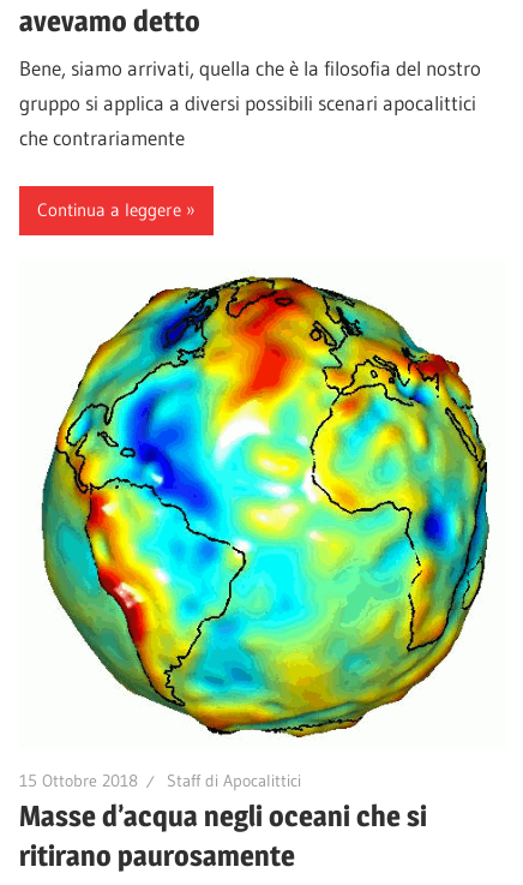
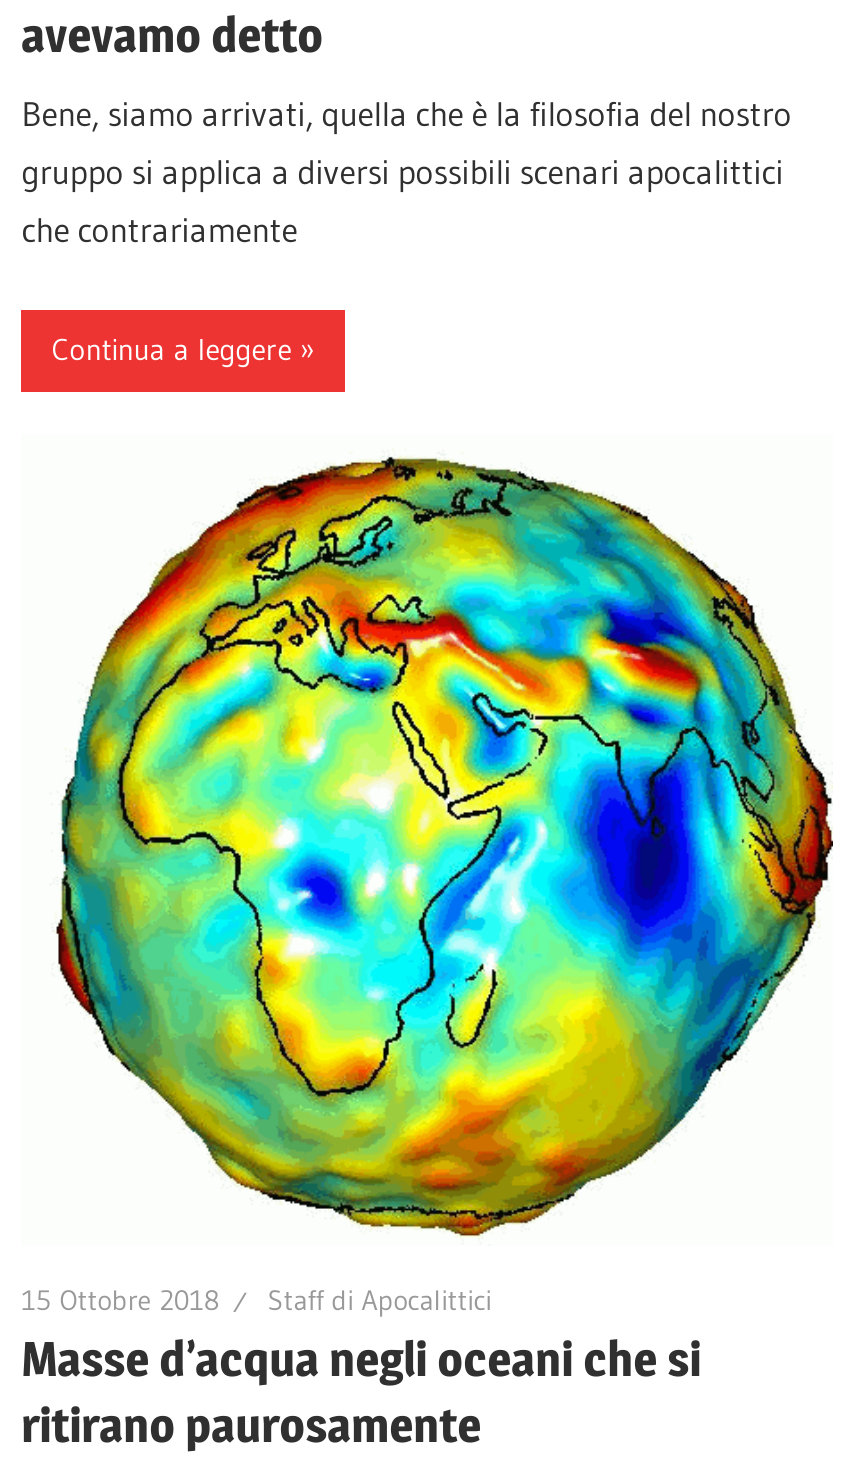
- [image]
+ [image]
